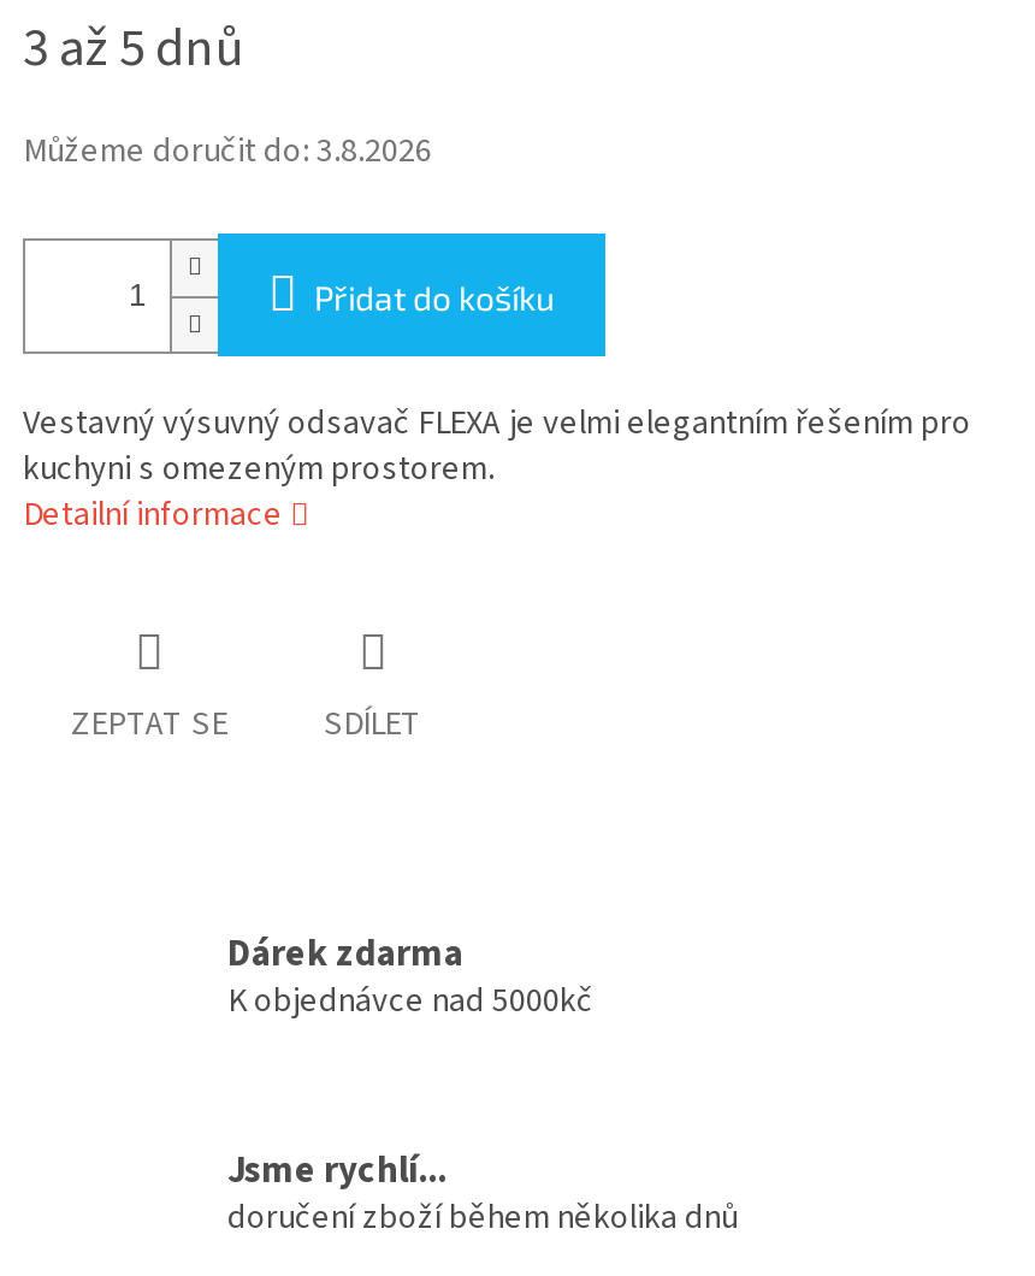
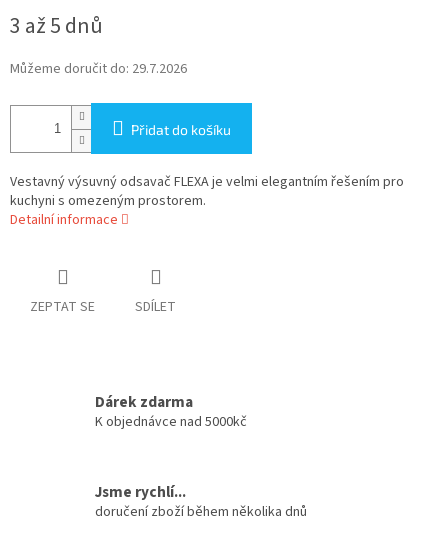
- Můžeme doručit do: 3.8.2026
+ Můžeme doručit do: 29.7.2026
